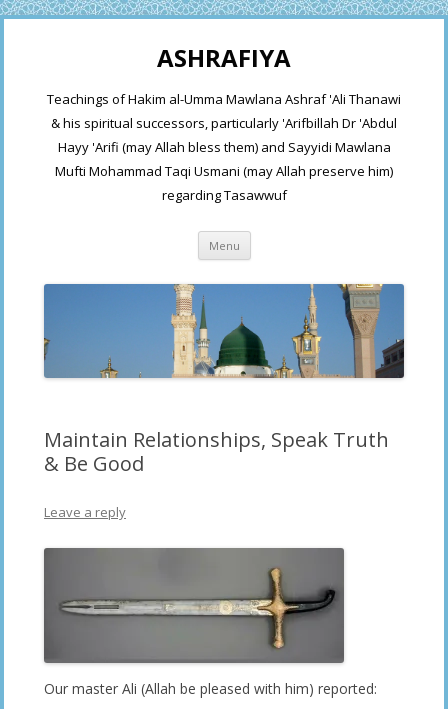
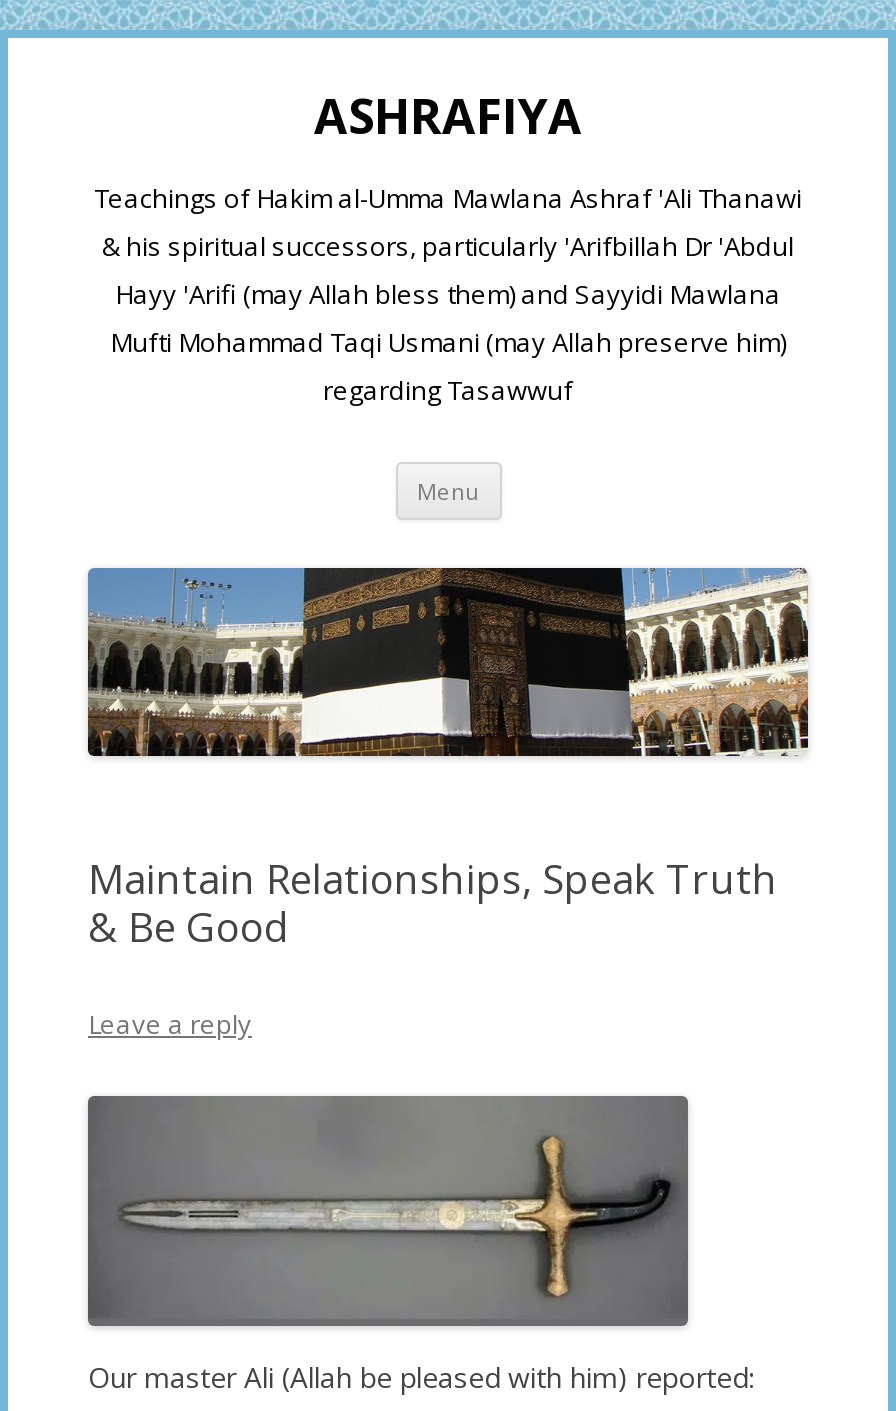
- [image]
+ [image]
